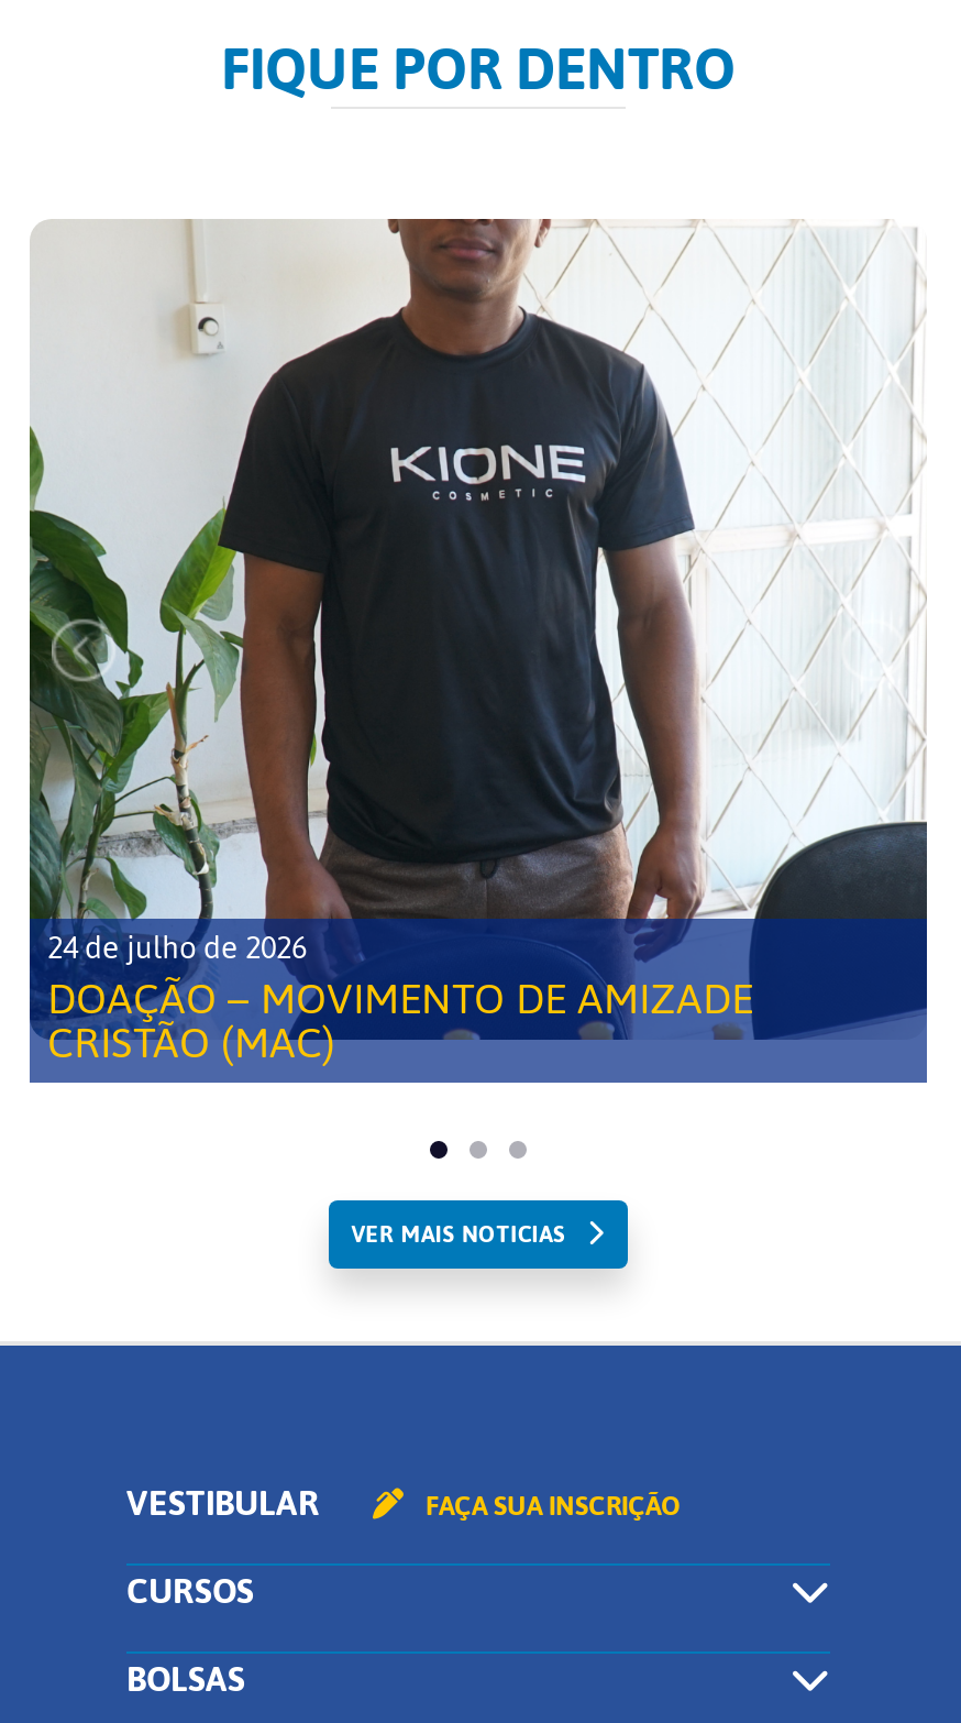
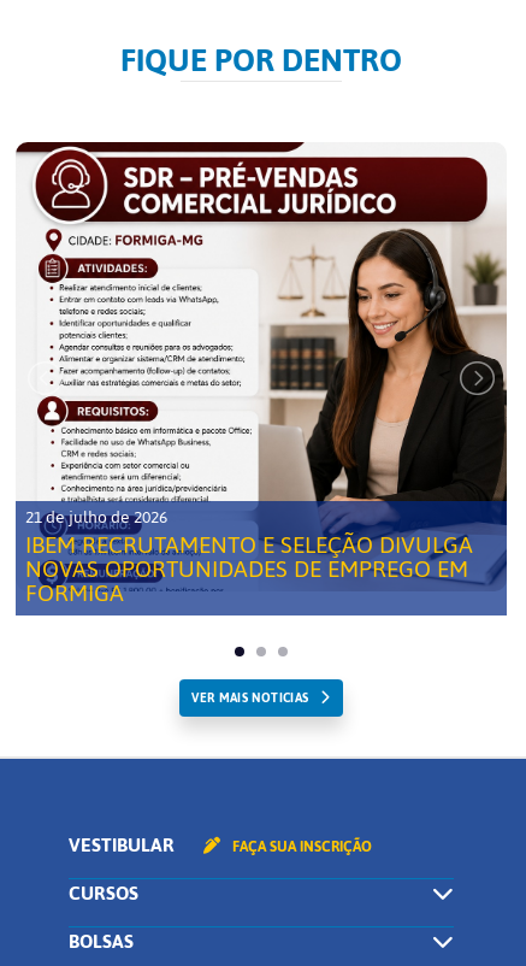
- [image]
- 24 de julho de 2026
- DOAÇÃO – MOVIMENTO DE AMIZADE
- CRISTÃO (MAC)
+ [image]
+ 21 de julho de 2026
+ IBEM RECRUTAMENTO E SELEÇÃO DIVULGA
+ NOVAS OPORTUNIDADES DE EMPREGO EM
+ FORMIGA
